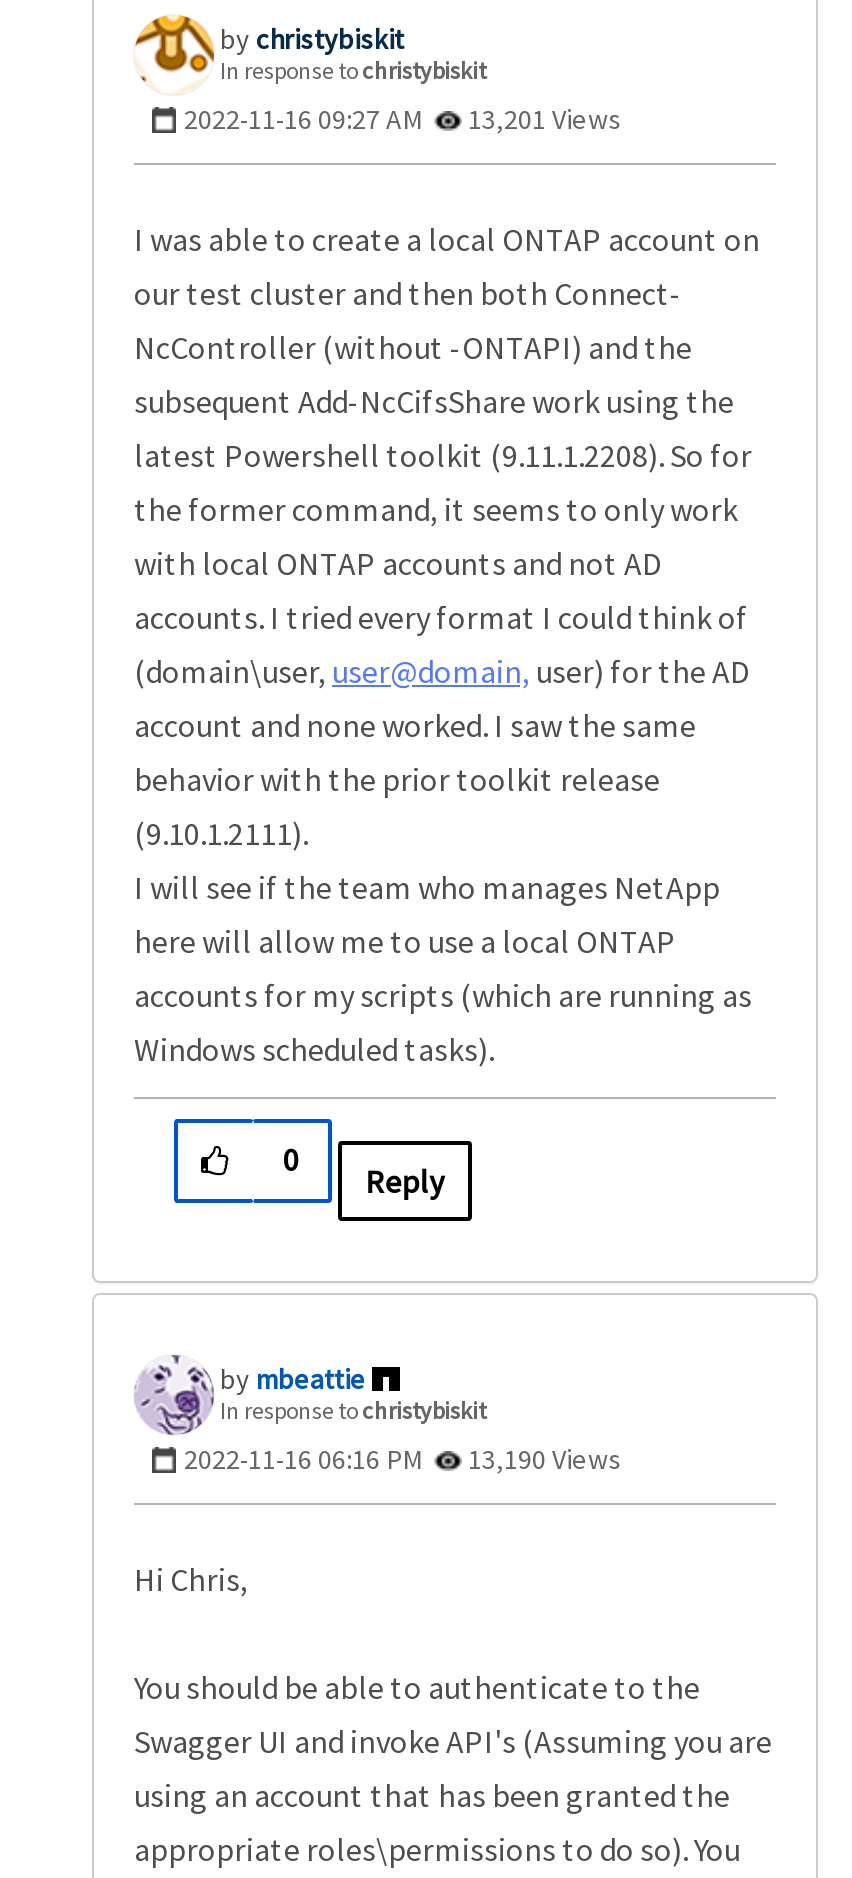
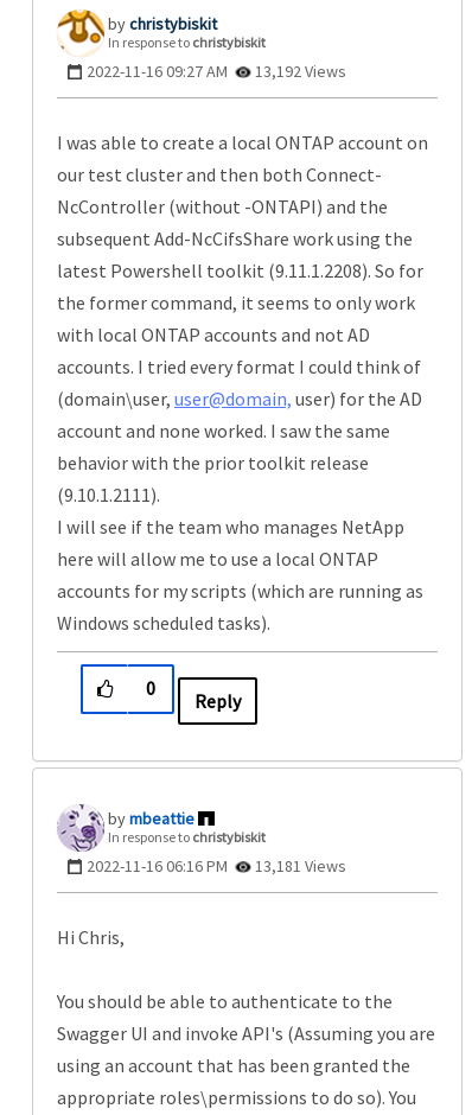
- 2022-11-16 09:27 AM 13,201 Views
+ 2022-11-16 09:27 AM 13,192 Views

- 2022-11-16 06:16 PM 13,190 Views
+ 2022-11-16 06:16 PM 13,181 Views
